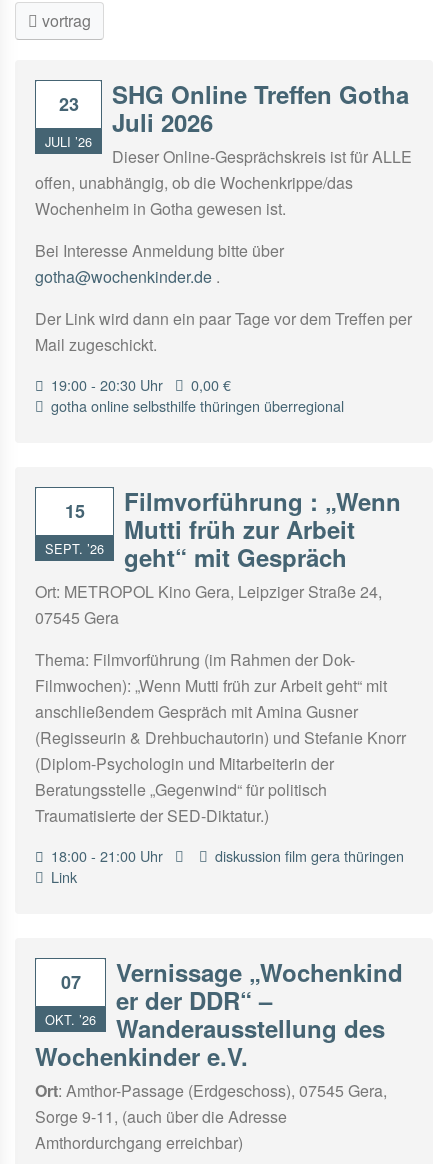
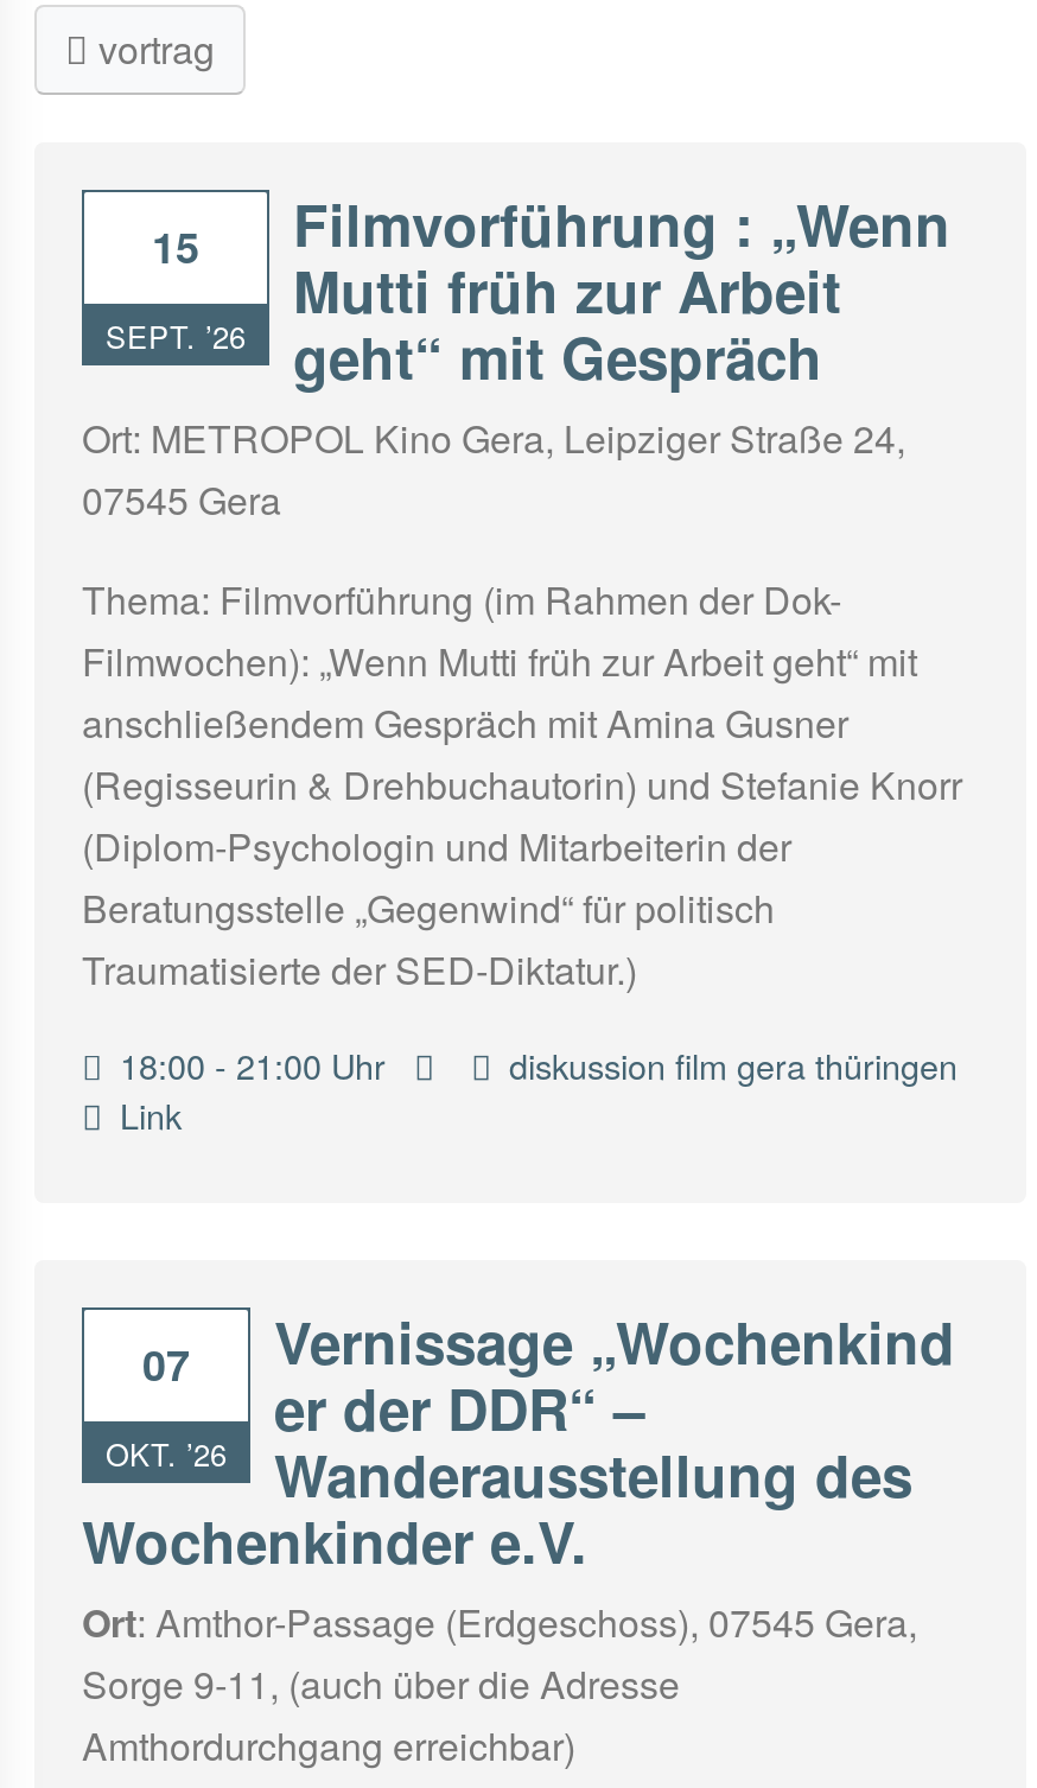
- SHG Online Treffen Gotha
- Juli 2026
- Dieser Online-Gesprächskreis ist für ALLE
- offen, unabhängig, ob die Wochenkrippe/das
- Wochenheim in Gotha gewesen ist.
- Bei Interesse Anmeldung bitte über
- gotha@wochenkinder.de.
- Der Link wird dann ein paar Tage vor dem Treffen per
- Mail zugeschickt.
- 19:00 - 20:30 Uhr
- 0,00 €
- gotha online selbsthilfe thüringen überregional

- 23
- JULI ’26
